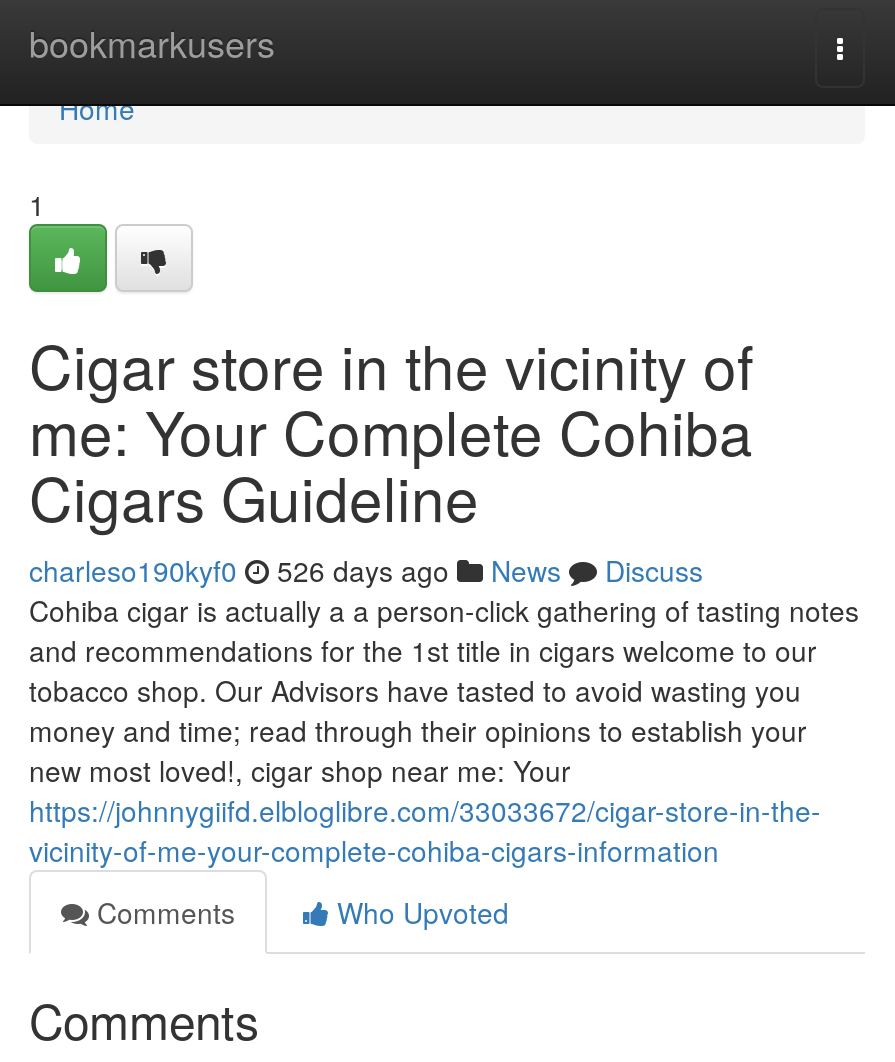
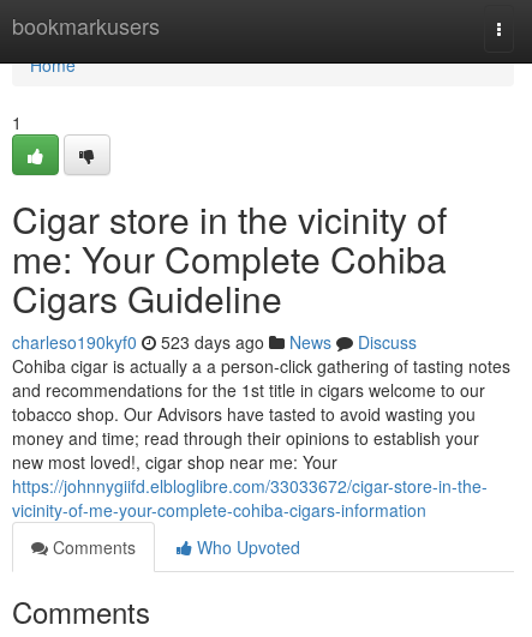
- charleso190kyf0 526 days ago News Discuss
+ charleso190kyf0 523 days ago News Discuss
